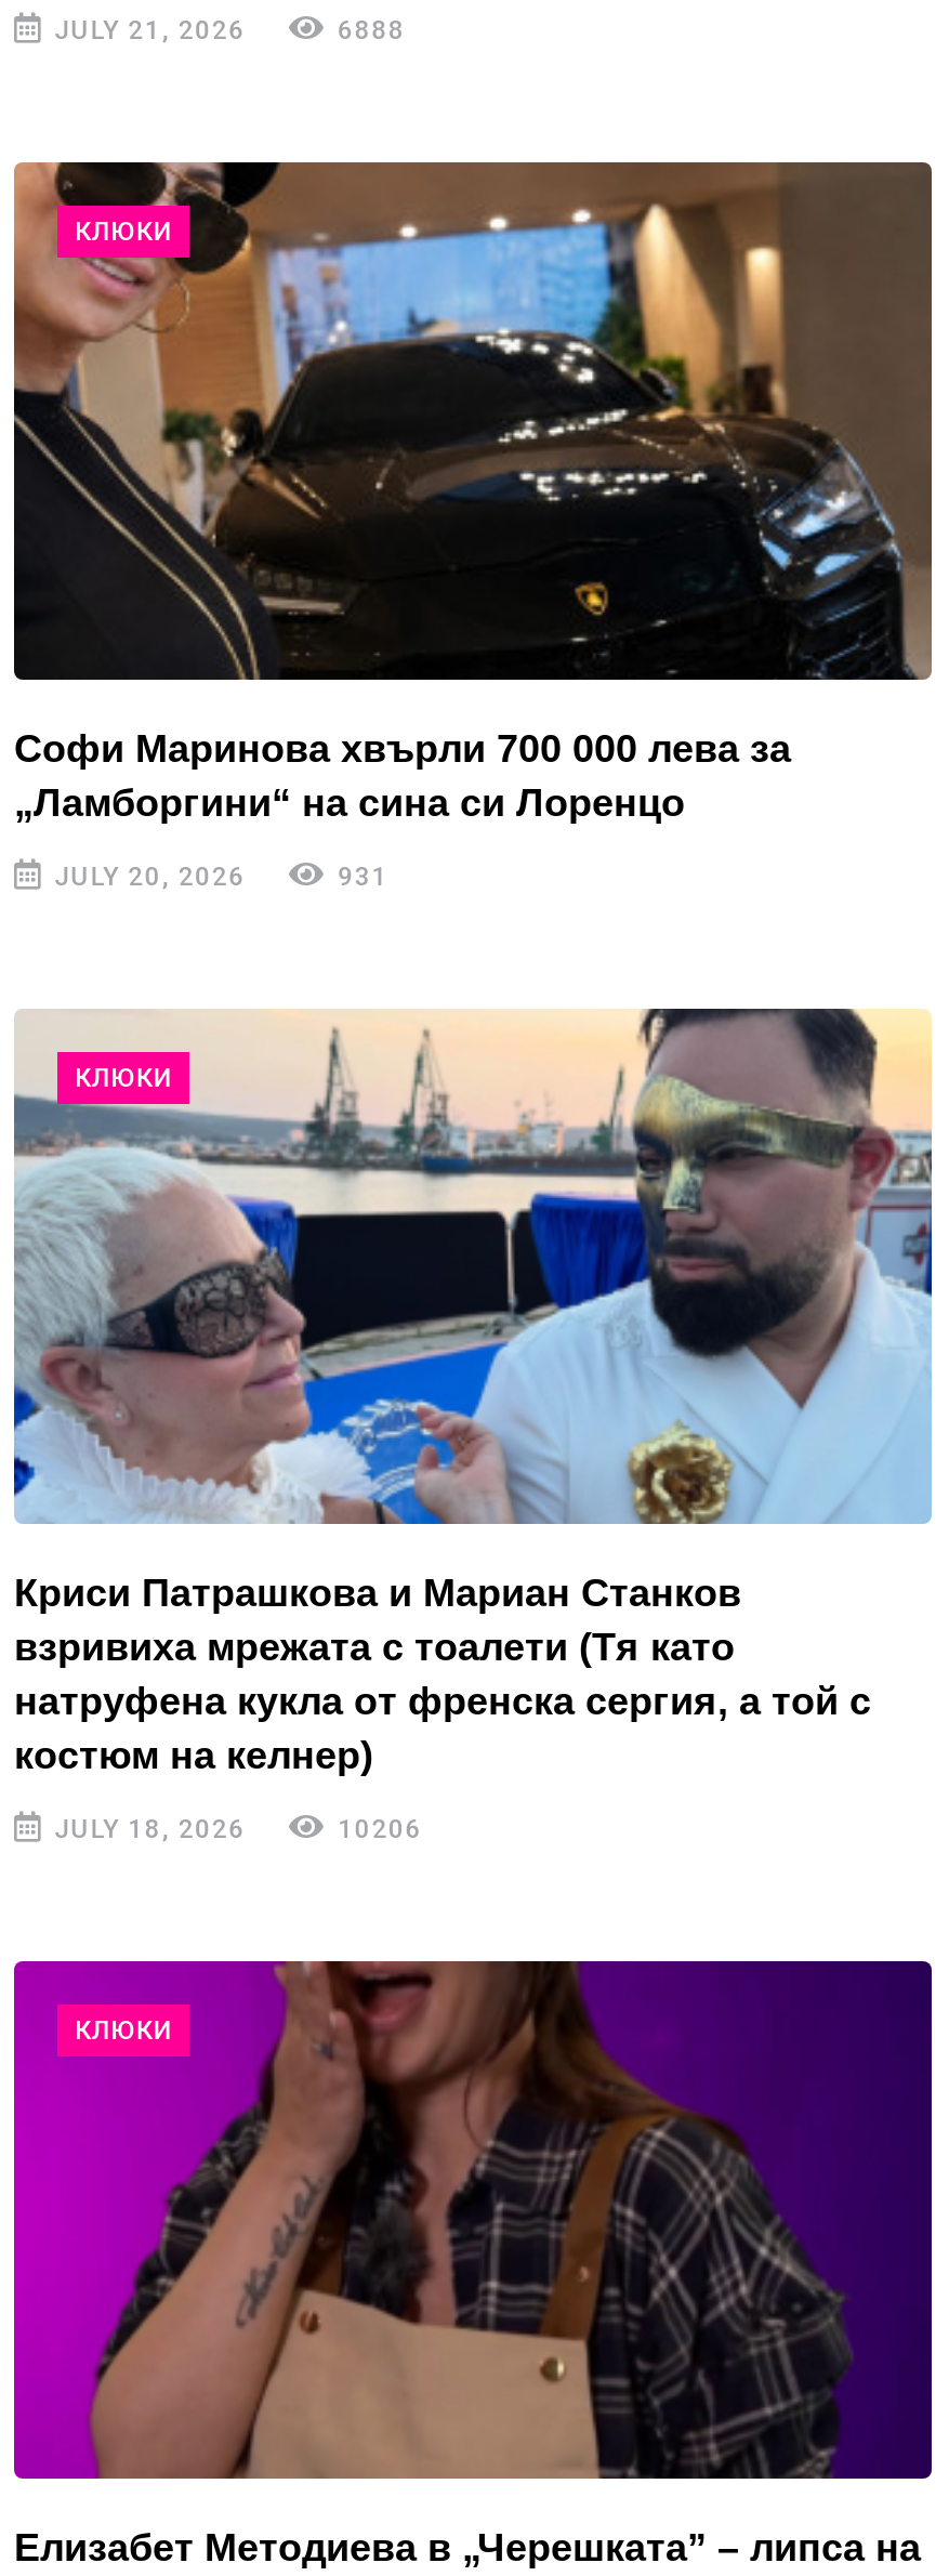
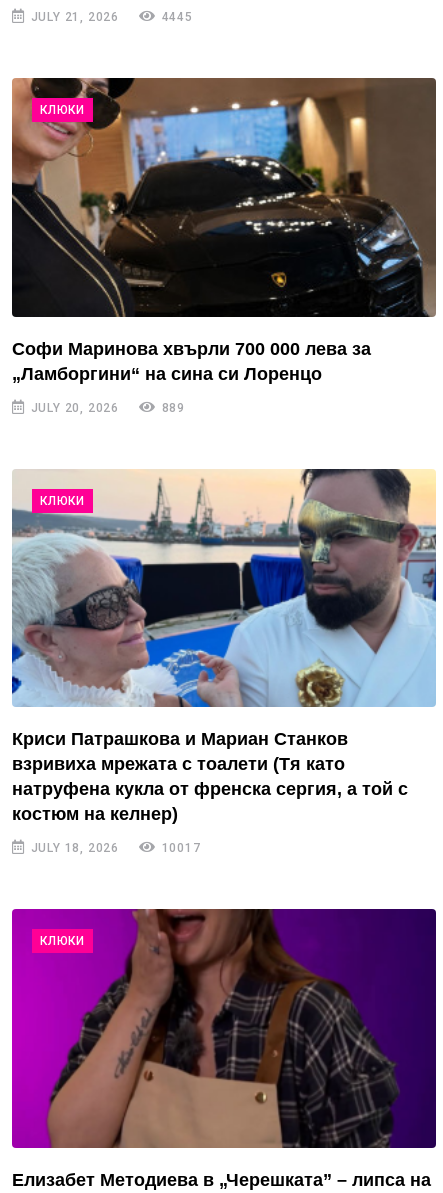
- 6888
+ 4445

- 931
+ 889

- 10206
+ 10017
